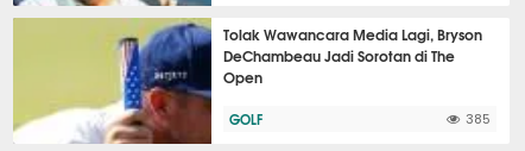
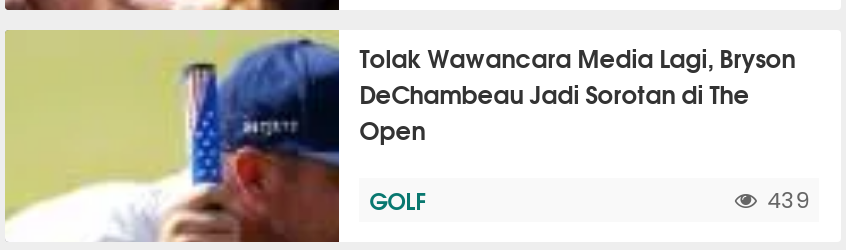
- 385
+ 439
